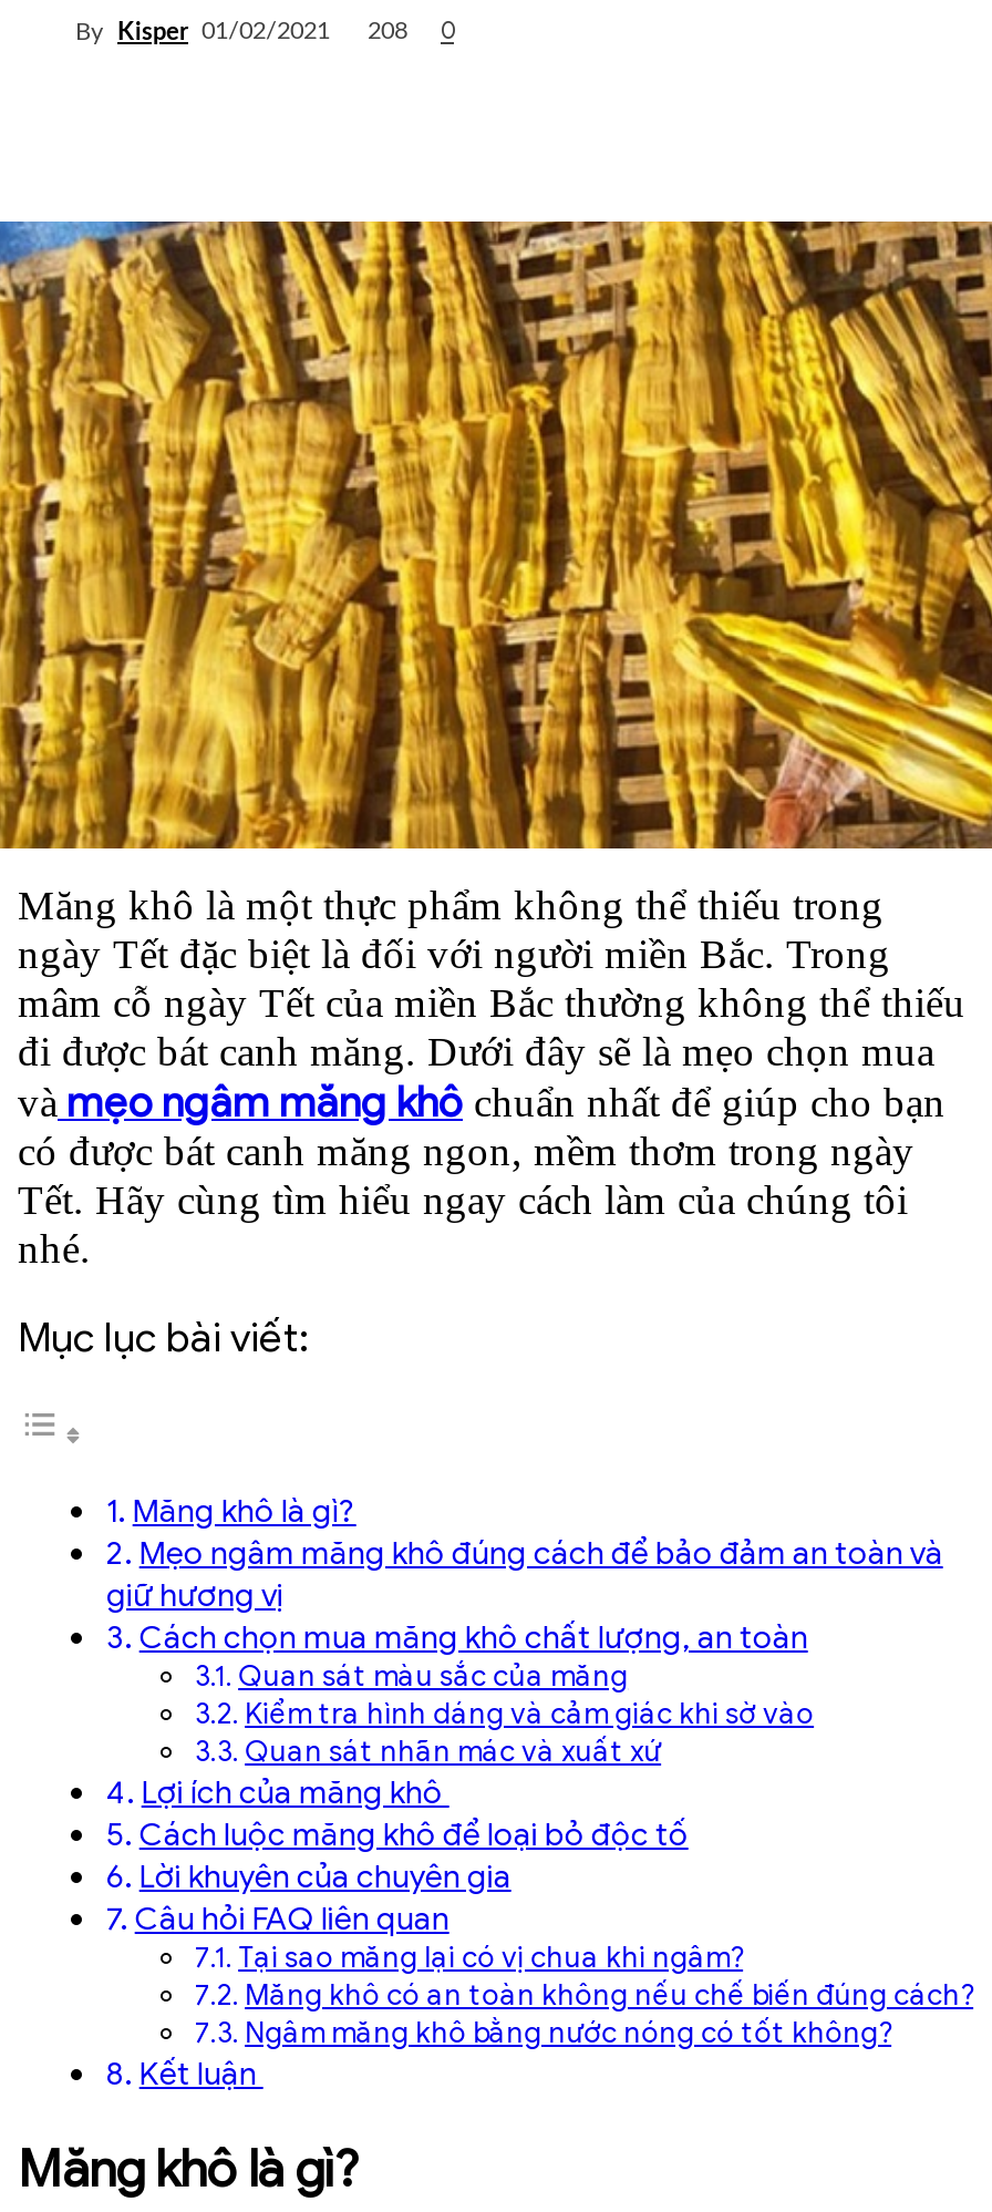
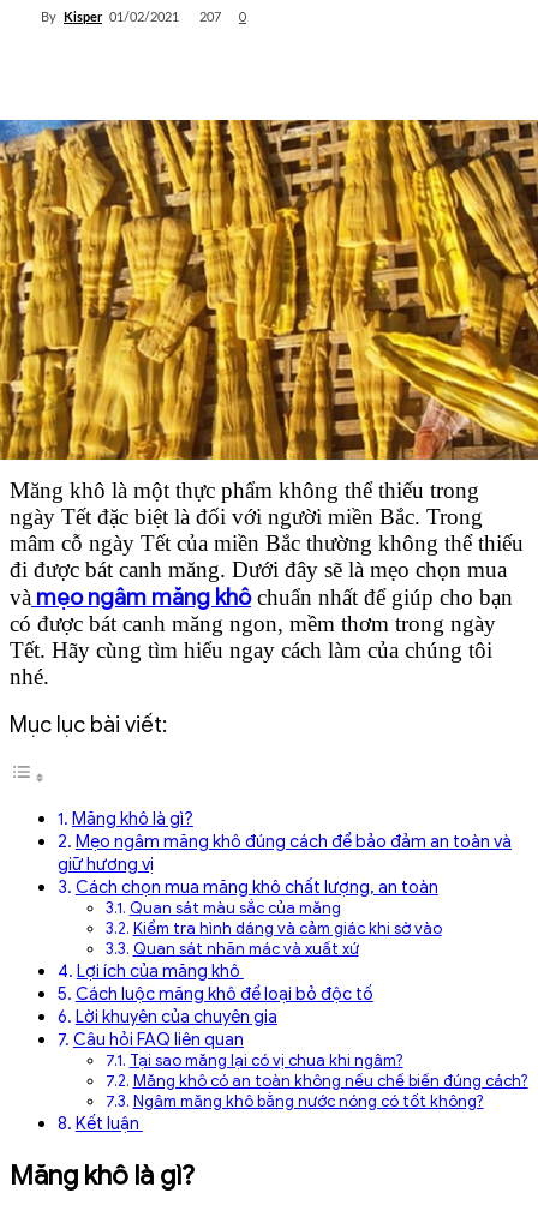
- 208
+ 207
